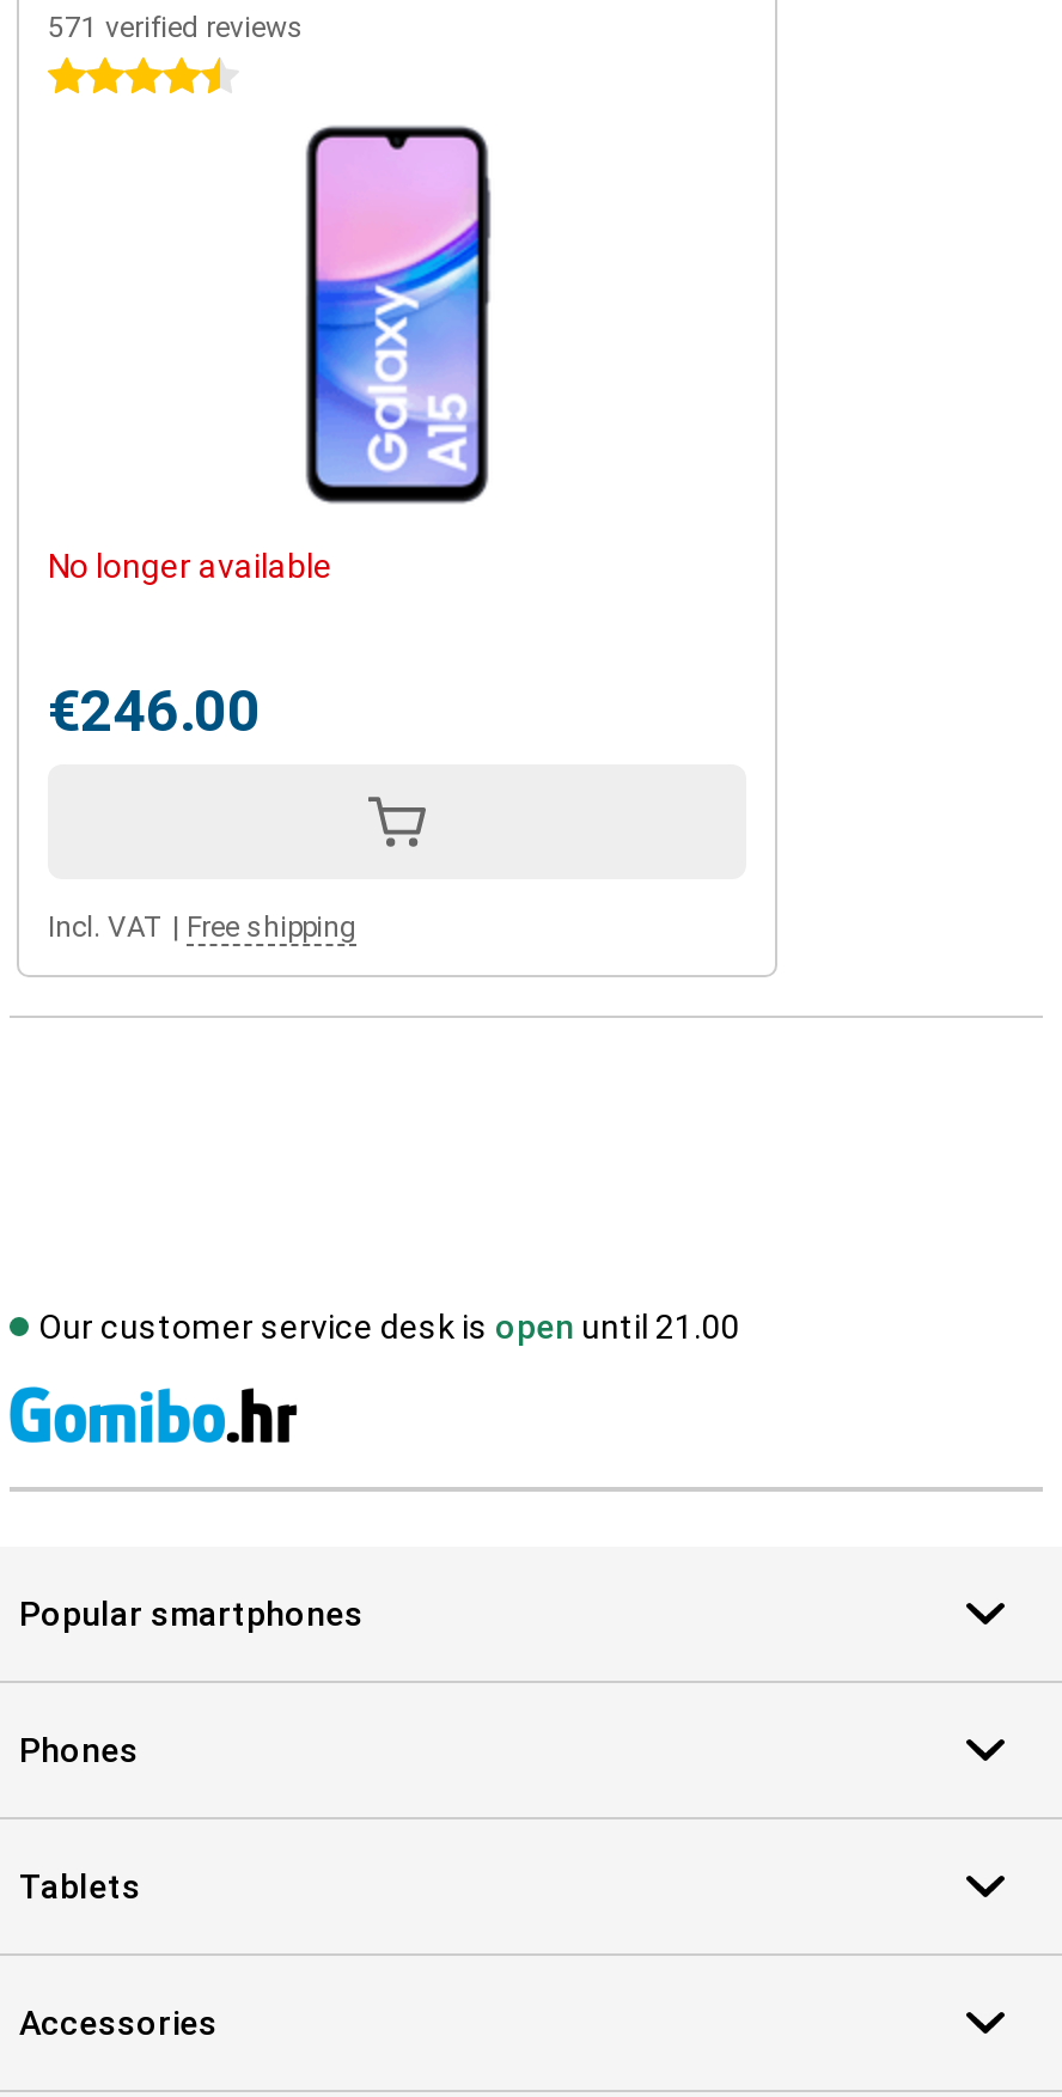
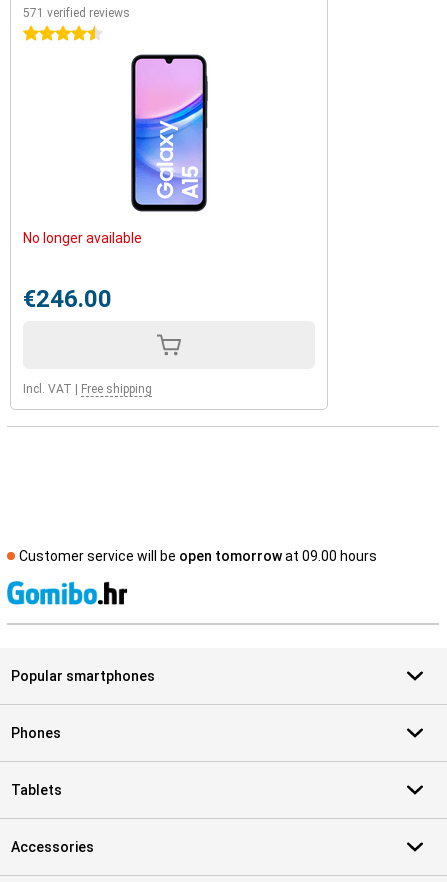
- Our customer service desk is open until 21.00
+ Customer service will be open tomorrow at 09.00 hours
